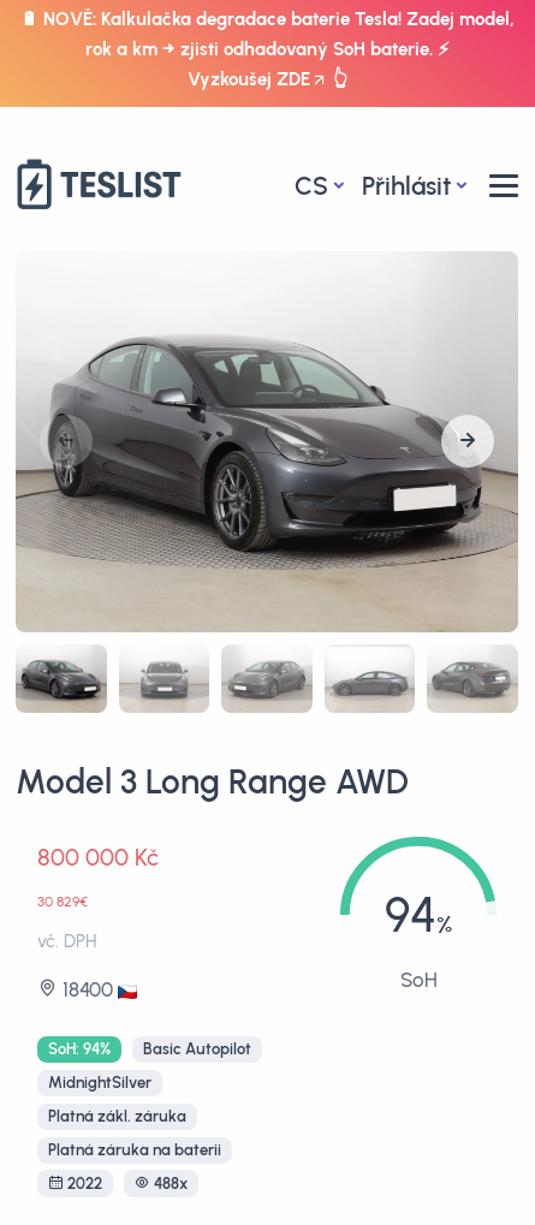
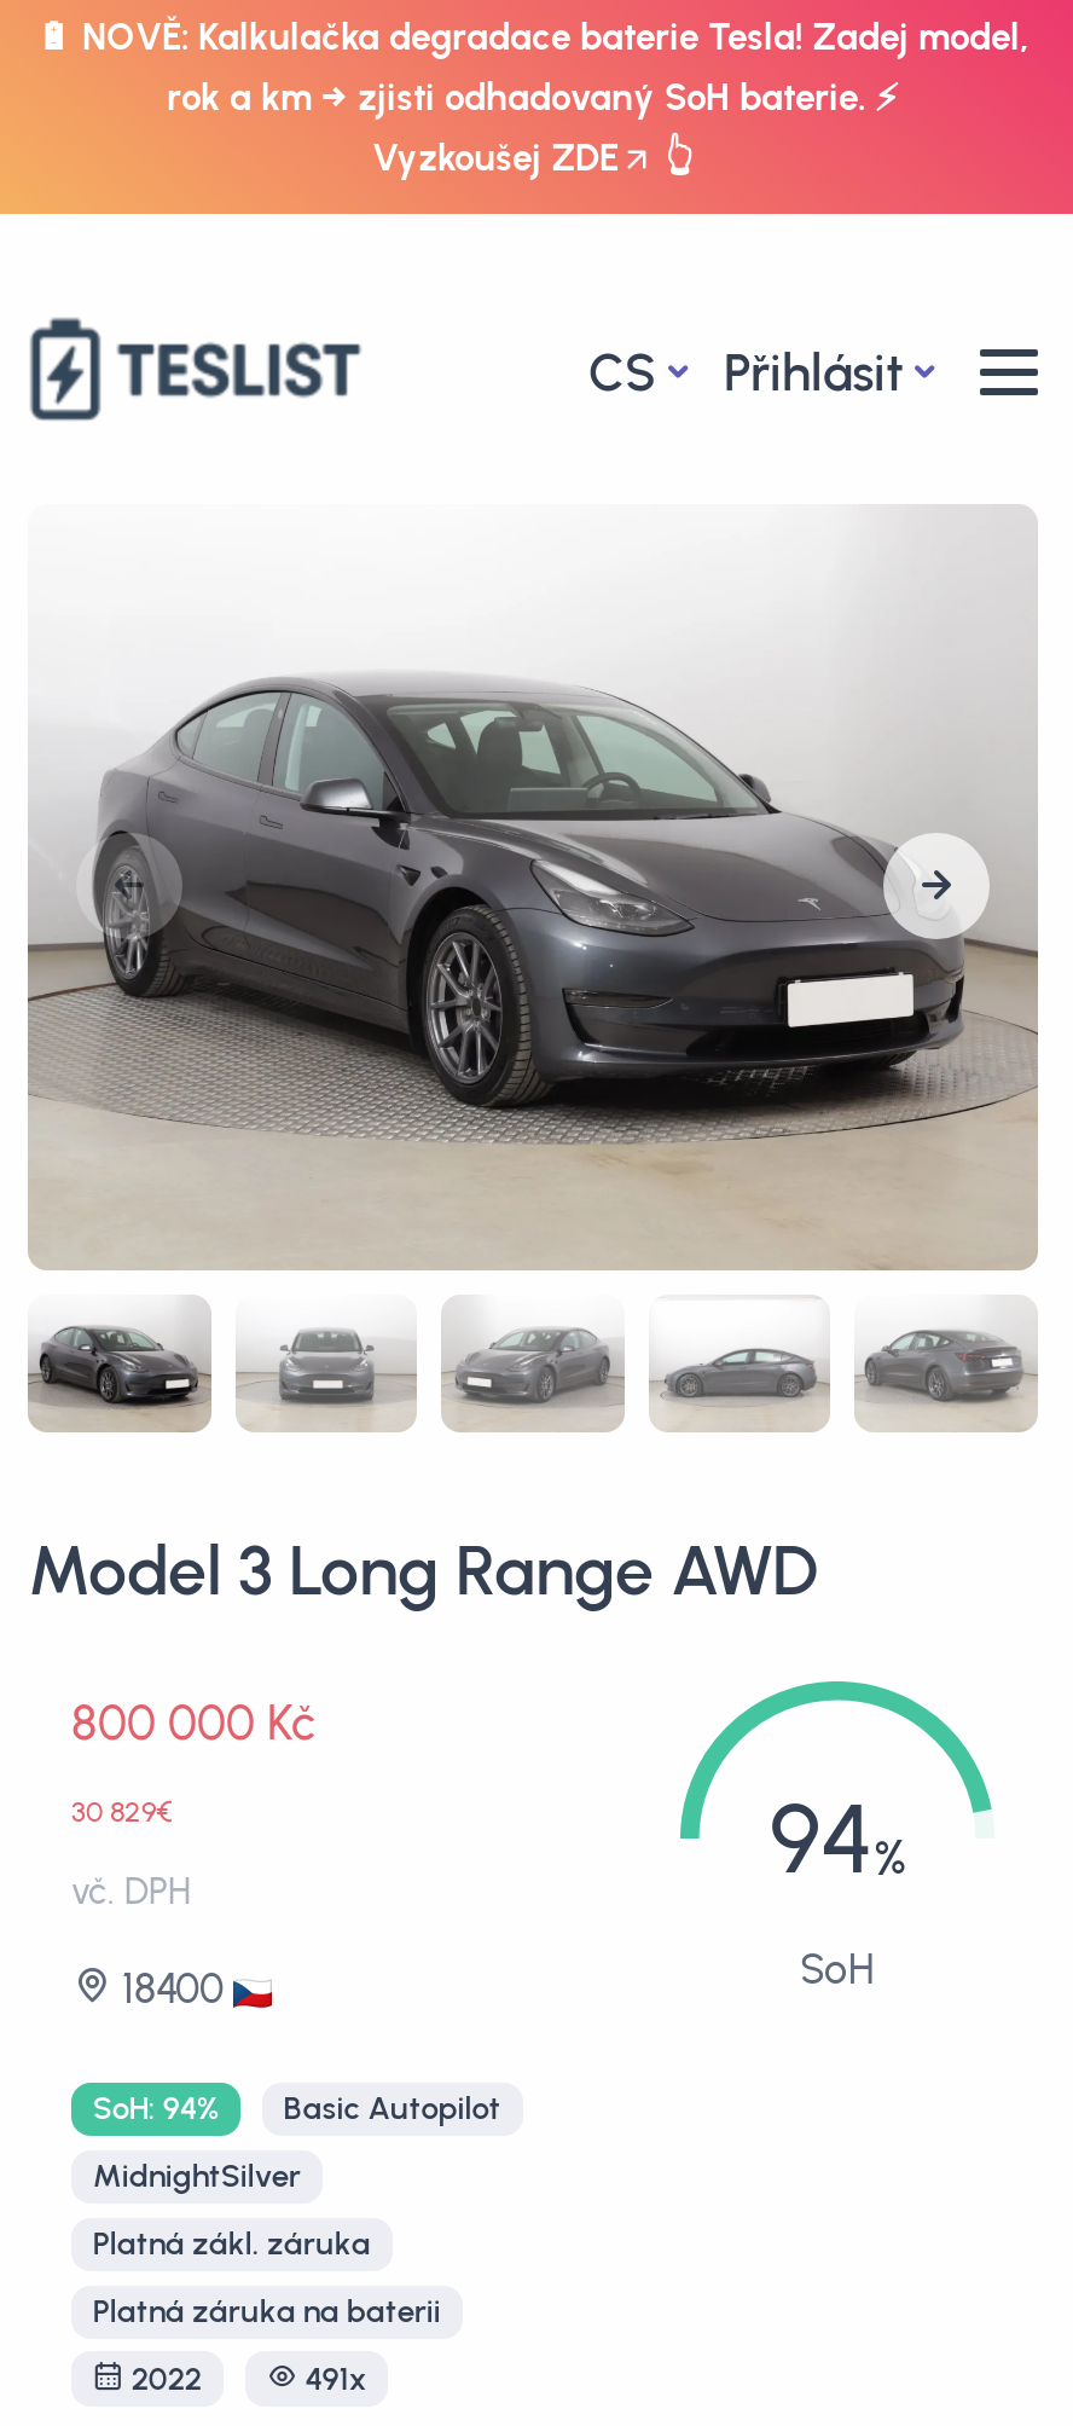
- 488x
+ 491x
